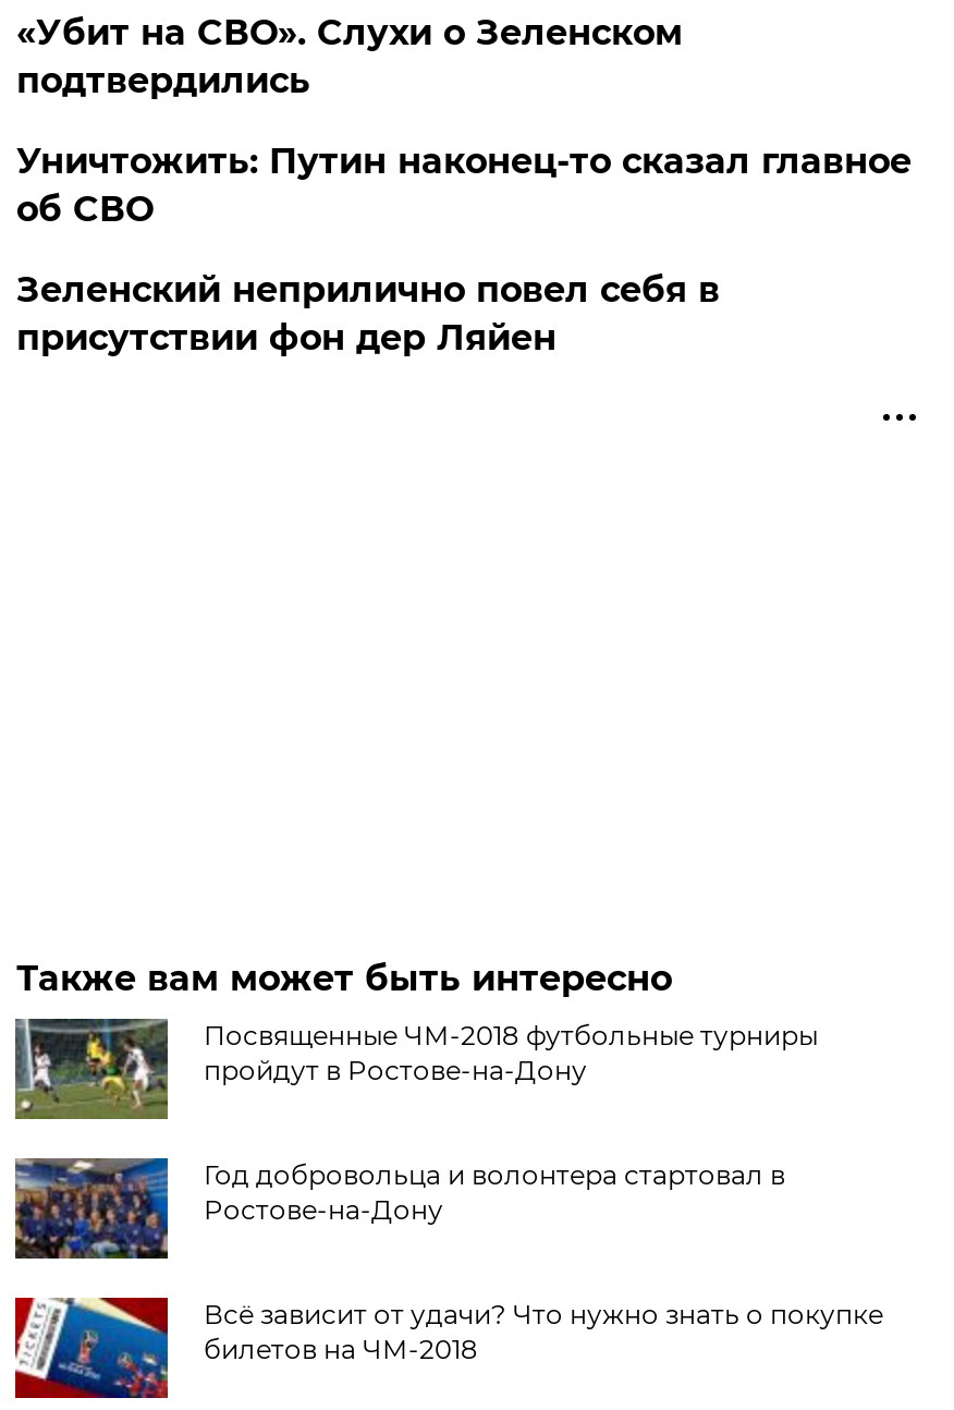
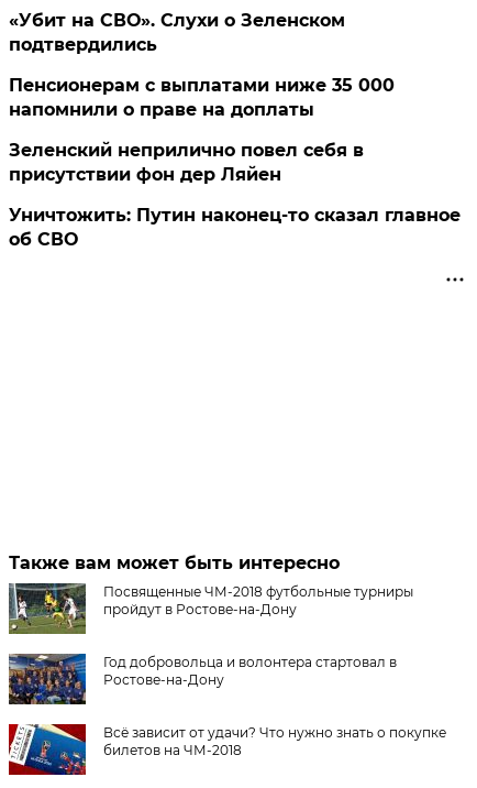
+ Пенсионерам с выплатами ниже 35 000
+ напомнили о праве на доплаты

moved down: Уничтожить: Путин наконец-то сказал главное | об СВО
